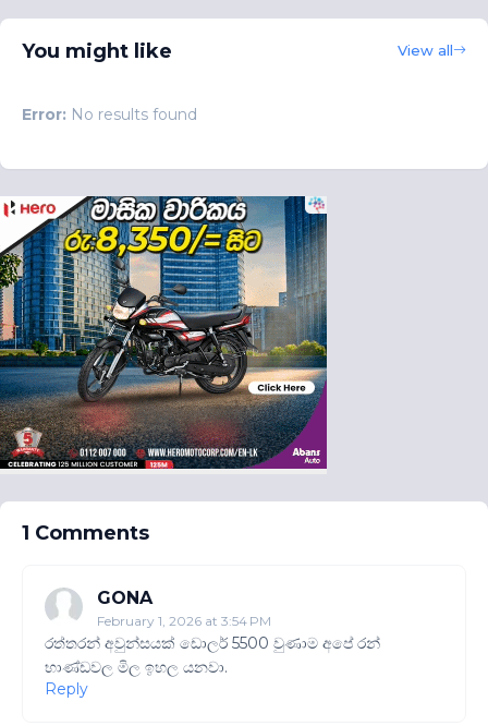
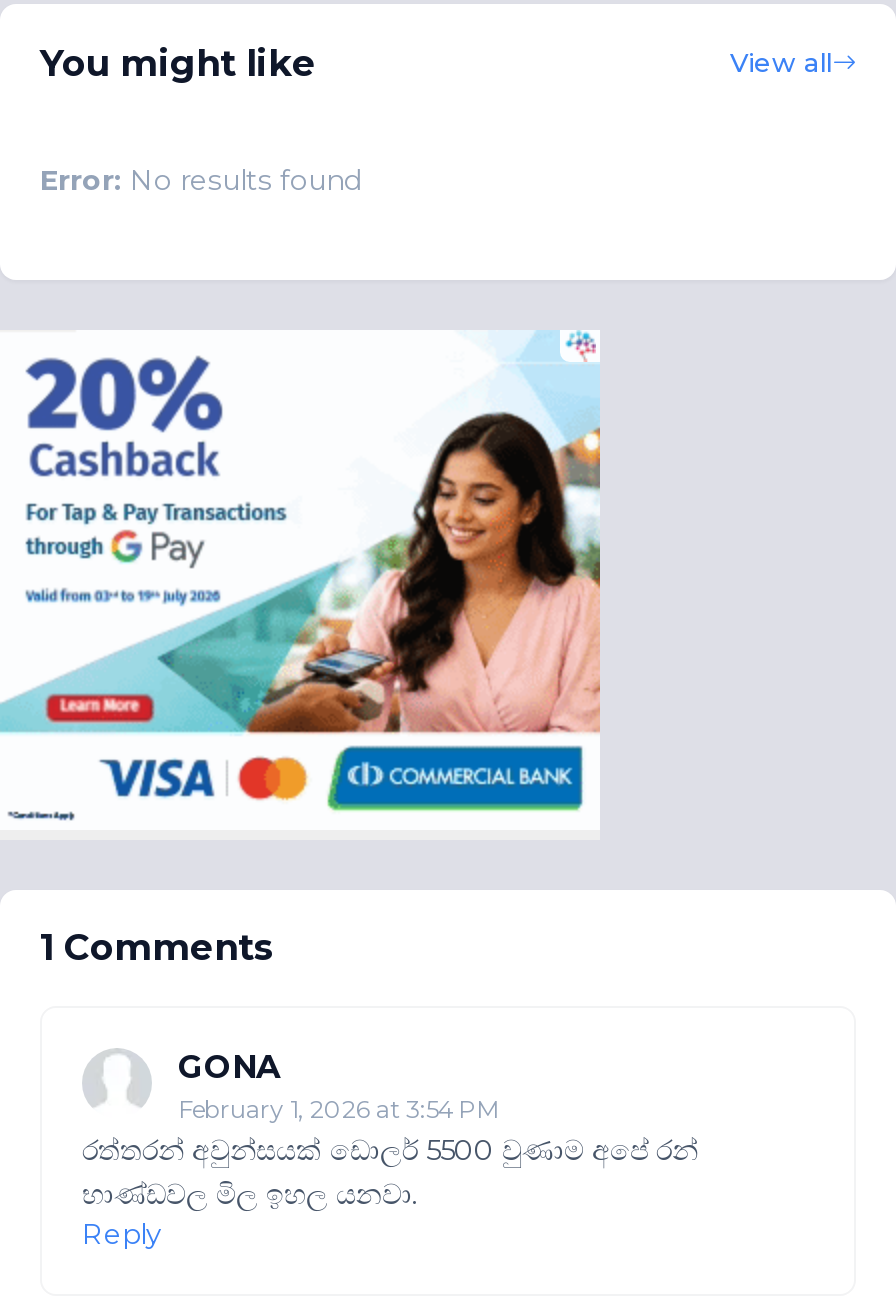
- [image]
+ [image]
